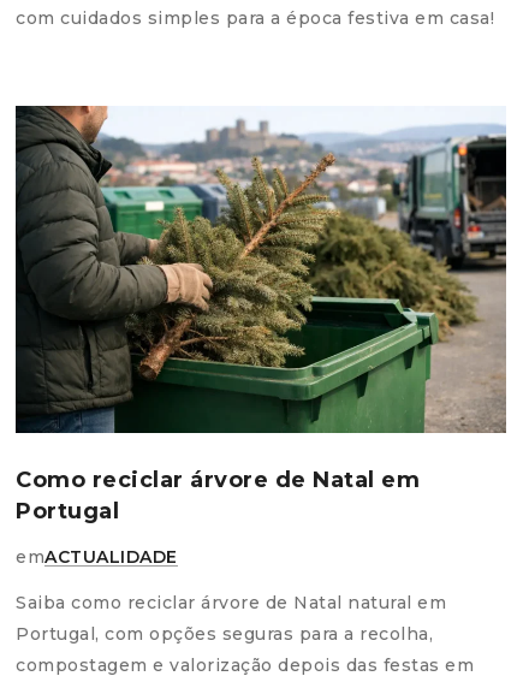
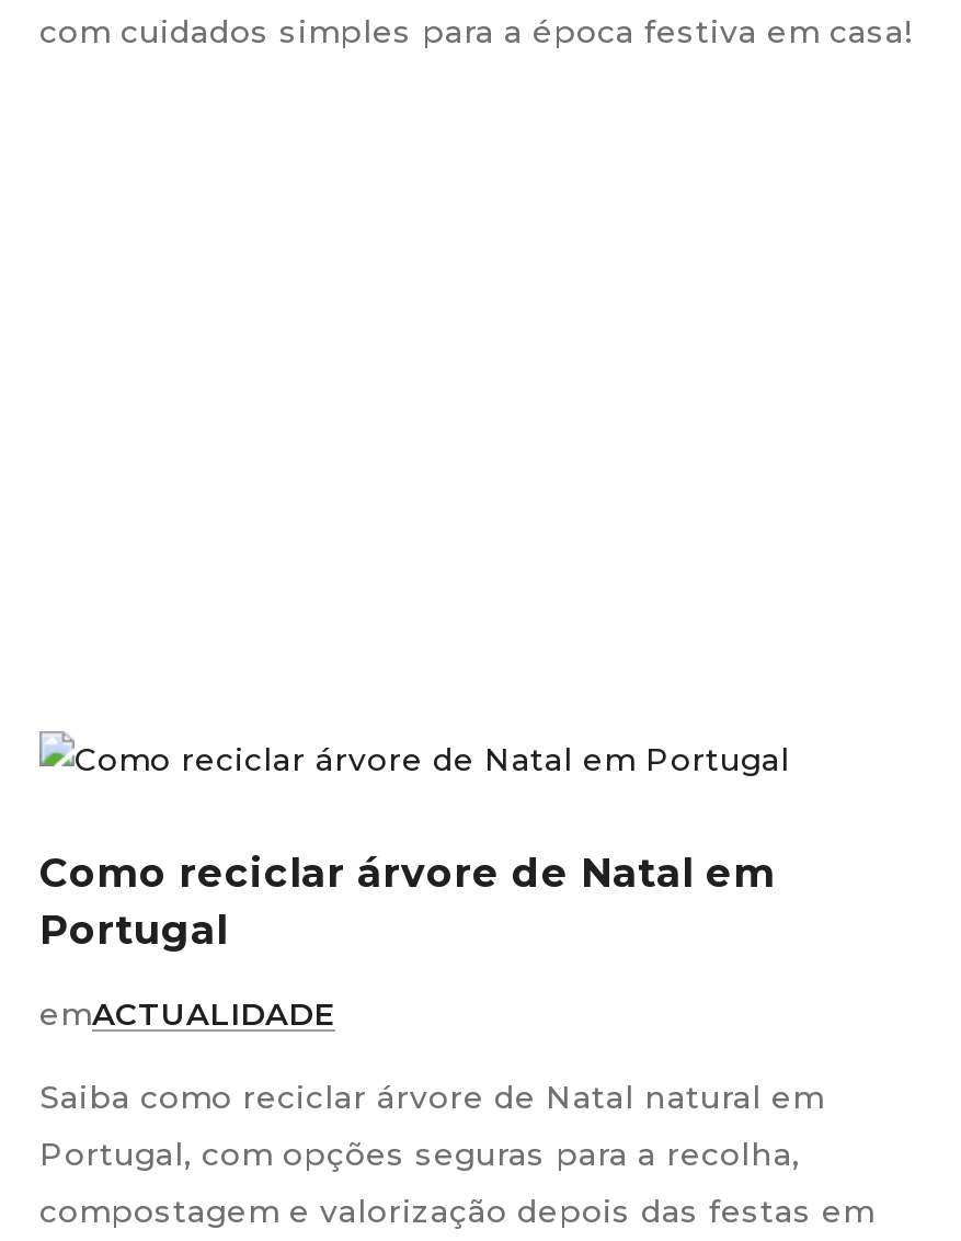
- [image]
